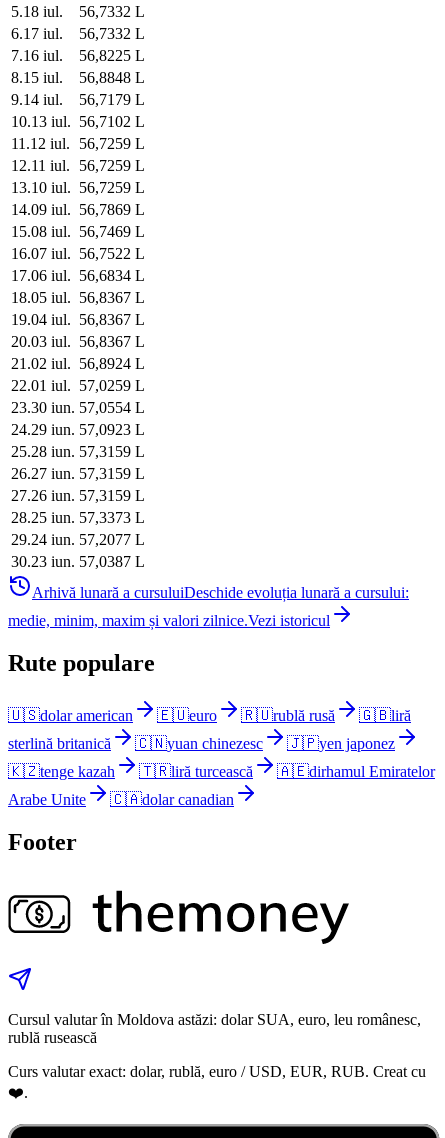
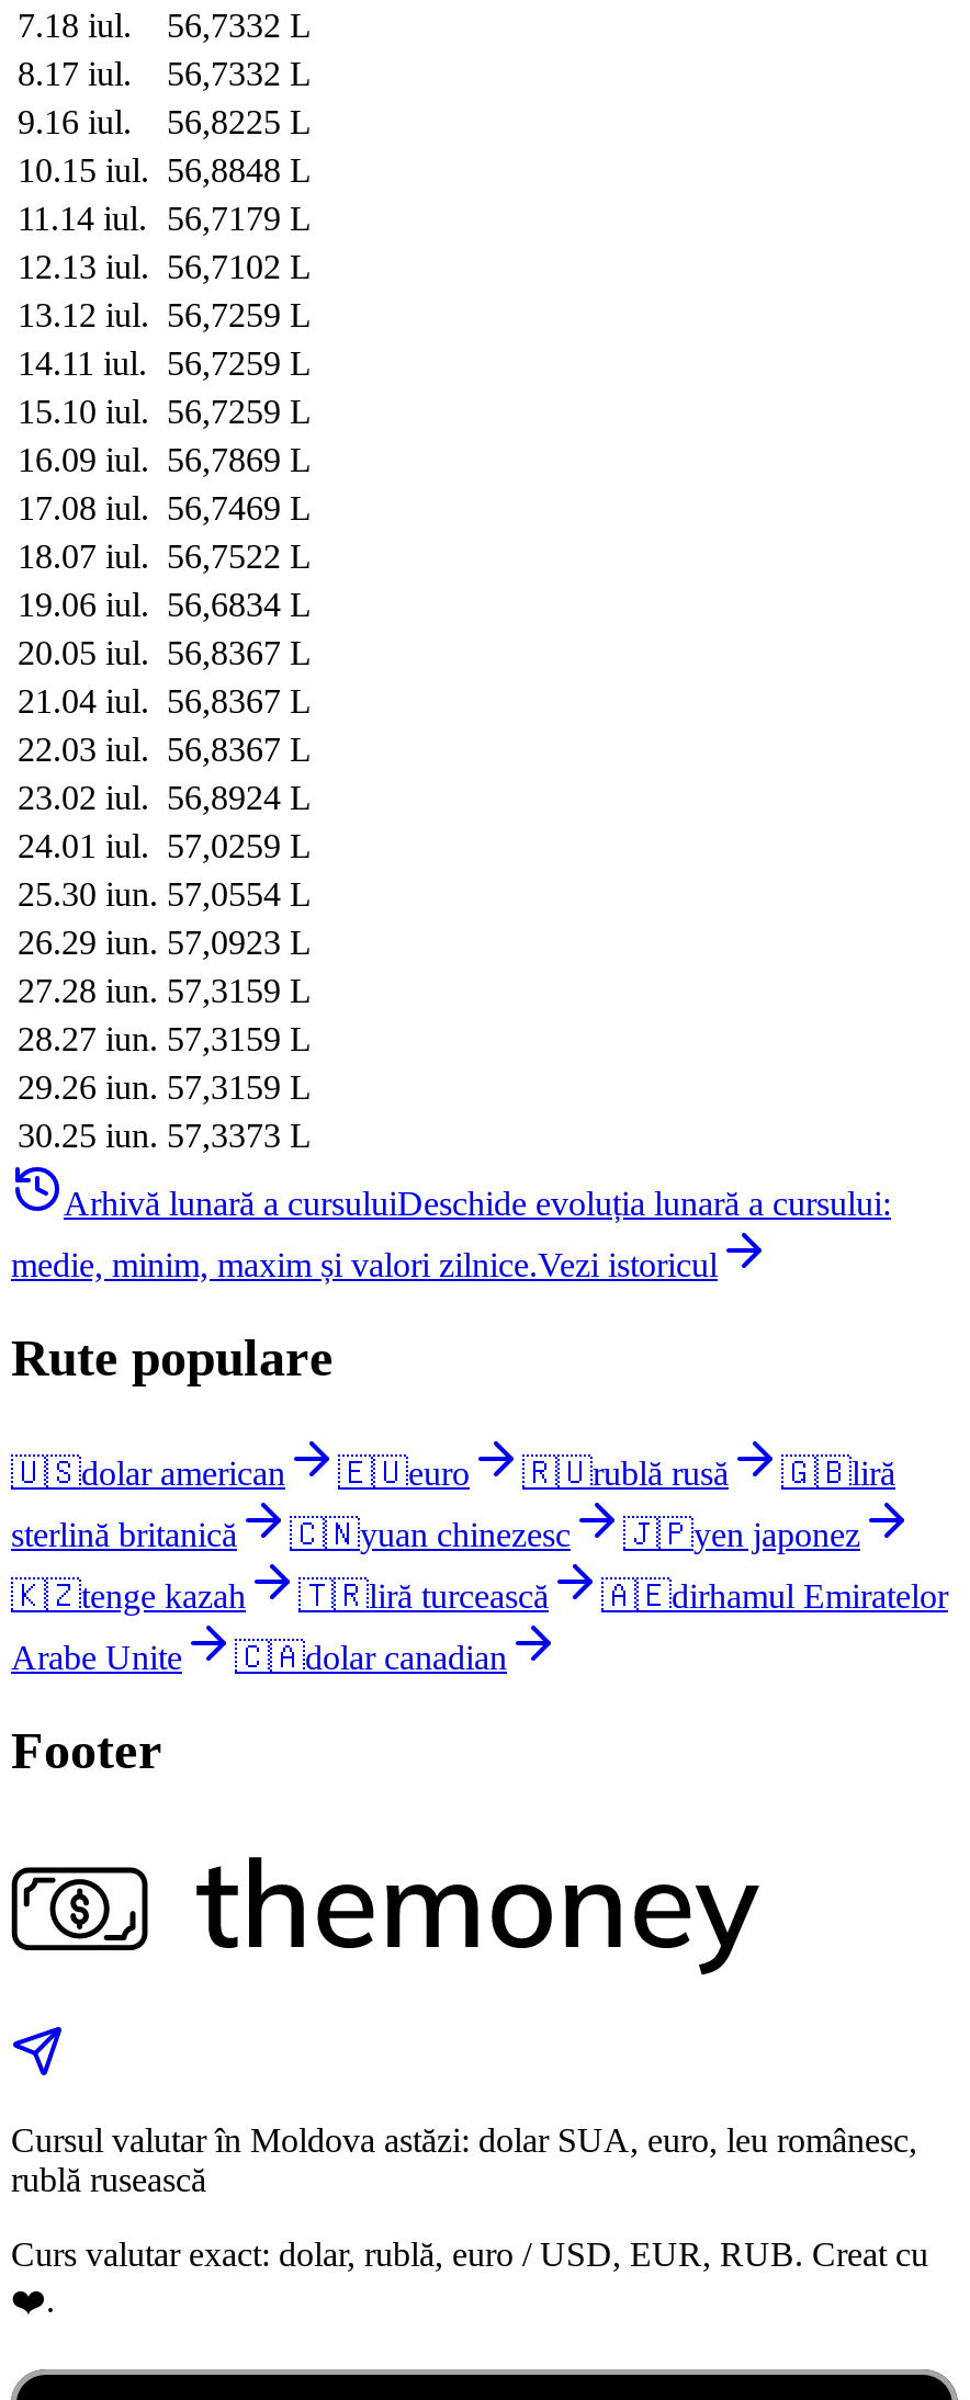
- 5.18 iul. 56,7332 L
+ 7.18 iul. 56,7332 L

- 6.17 iul. 56,7332 L
+ 8.17 iul. 56,7332 L

- 7.16 iul. 56,8225 L
+ 9.16 iul. 56,8225 L

- 8. 15 iul.
- 56,8848 L
- 9. 14 iul.
- 56,7179 L
- 10. 13 iul. 56,7102 L
- 11. 12 iul. 56,7259 L
- 12. 11 iul. 56,7259 L
- 13. 10 iul. 56,7259 L
- 14.09 iul. 56,7869 L
- 15.08 iul. 56,7469 L
- 16.07 iul. 56,7522 L
- 17.06 iul. 56,6834 L
- 18.05 iul. 56,8367 L
- 19.04 iul. 56,8367 L
- 20.03 iul. 56,8367 L
- 21.02 iul. 56,8924 L
- 22.01 iul. 57,0259 L
- 23.30 iun. 57,0554 L
- 24.29 iun. 57,0923 L
- 25.28 iun. 57,3159 L
- 26.27 iun. 57,3159 L
- 27.26 iun. 57,3159 L
- 28.25 iun. 57,3373 L
- 29.24 iun. 57,2077 L
- 30.23 iun. 57,0387 L
+ 10.15 iul. 56,8848 L
+ 11. 14 iul. 56,7179 L
+ 12.13 iul. 56,7102 L
+ 13.12 iul. 56,7259 L
+ 14.11 iul. 56,7259 L
+ 15.10 iul. 56,7259 L
+ 16.09 iul. 56,7869 L
+ 17.08 iul. 56,7469 L
+ 18.07 iul. 56,7522 L
+ 19.06 iul. 56,6834 L
+ 20.05 iul. 56,8367 L
+ 21. 04 iul. 56,8367 L
+ 22.03 iul. 56,8367 L
+ 23.02 iul. 56,8924 L
+ 24.01 iul. 57,0259 L
+ 25.30 iun. 57,0554 L
+ 26.29 iun. 57,0923 L
+ 27.28 iun. 57,3159 L
+ 28.27 iun. 57,3159 L
+ 29.26 iun. 57,3159 L
+ 30.25 iun. 57,3373 L
